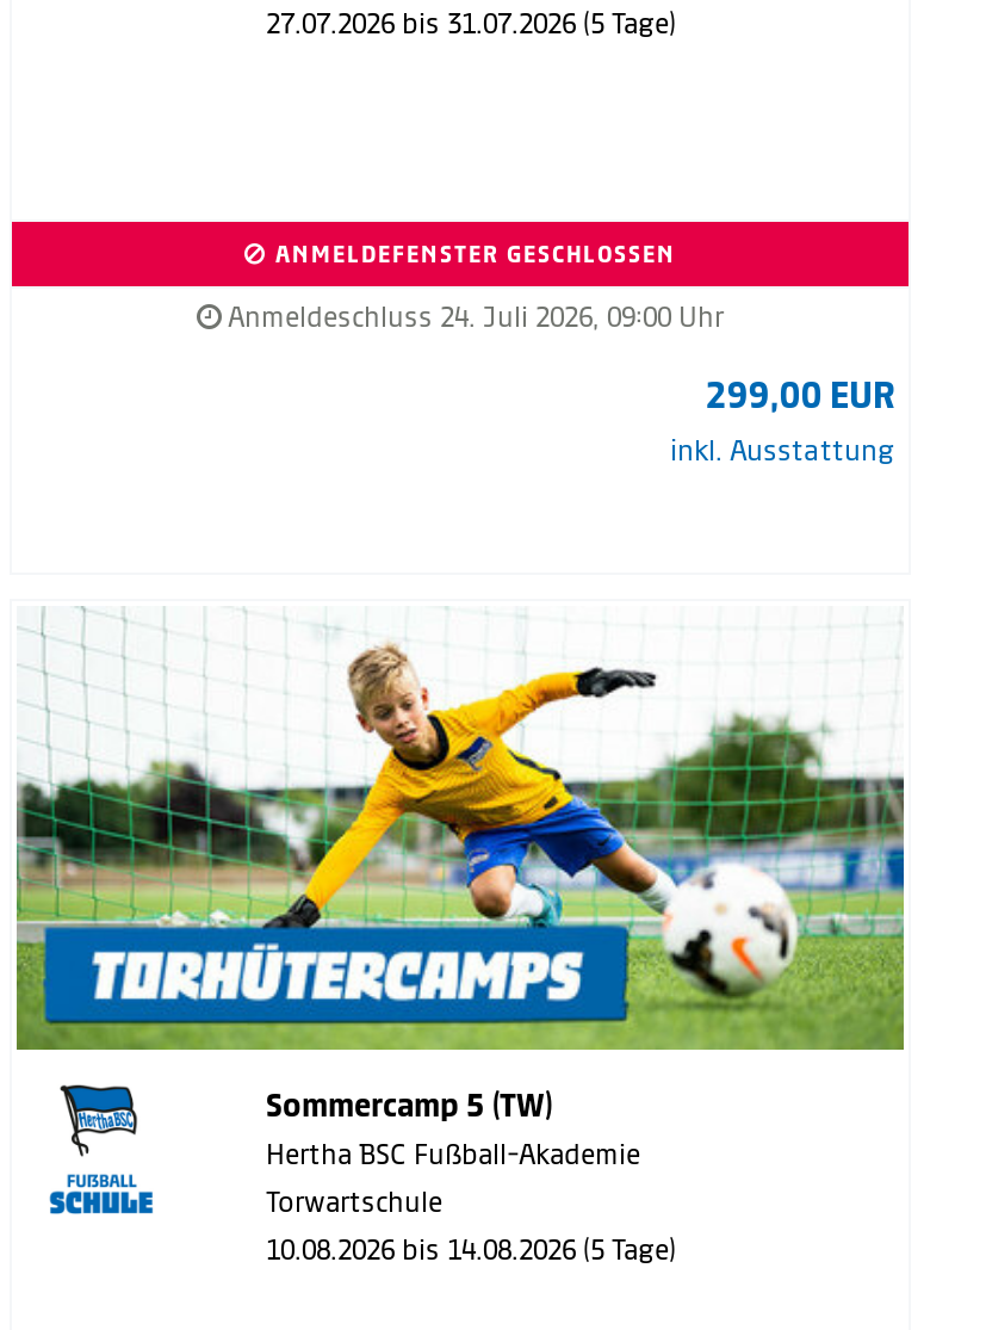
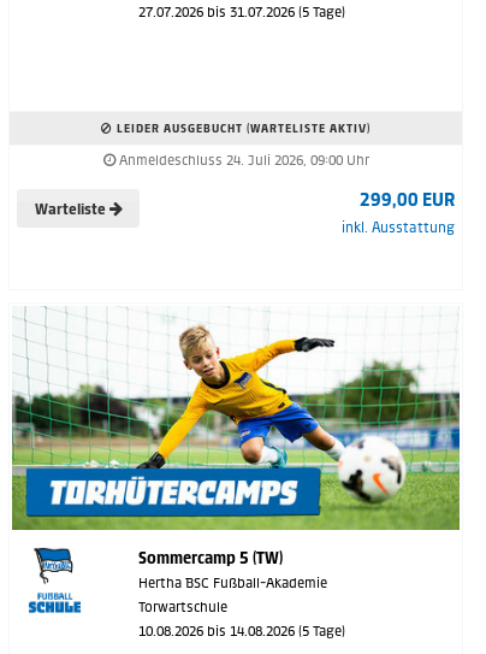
- ANMELDEFENSTER GESCHLOSSEN
+ LEIDER AUSGEBUCHT (WARTELISTE AKTIV)

+ Warteliste
